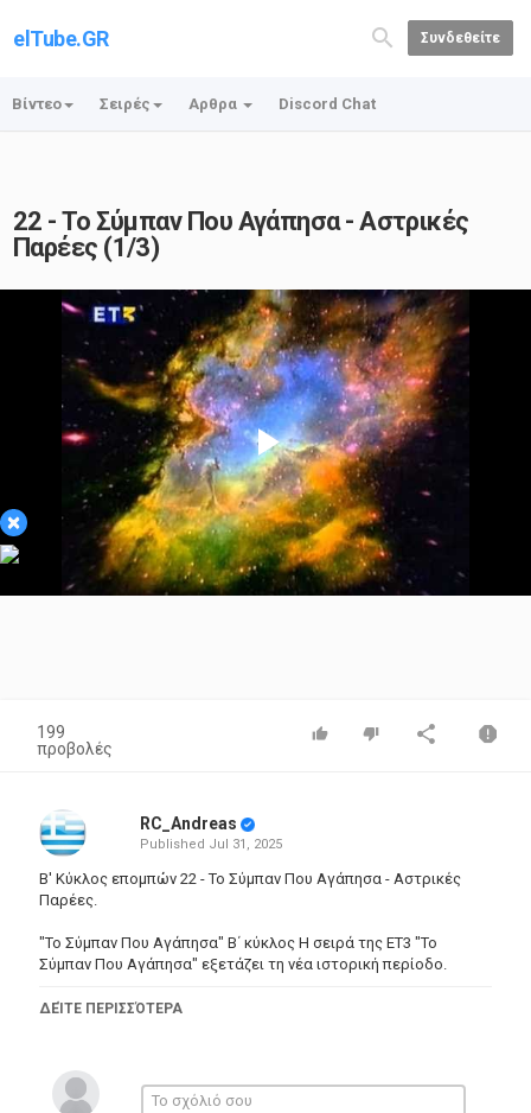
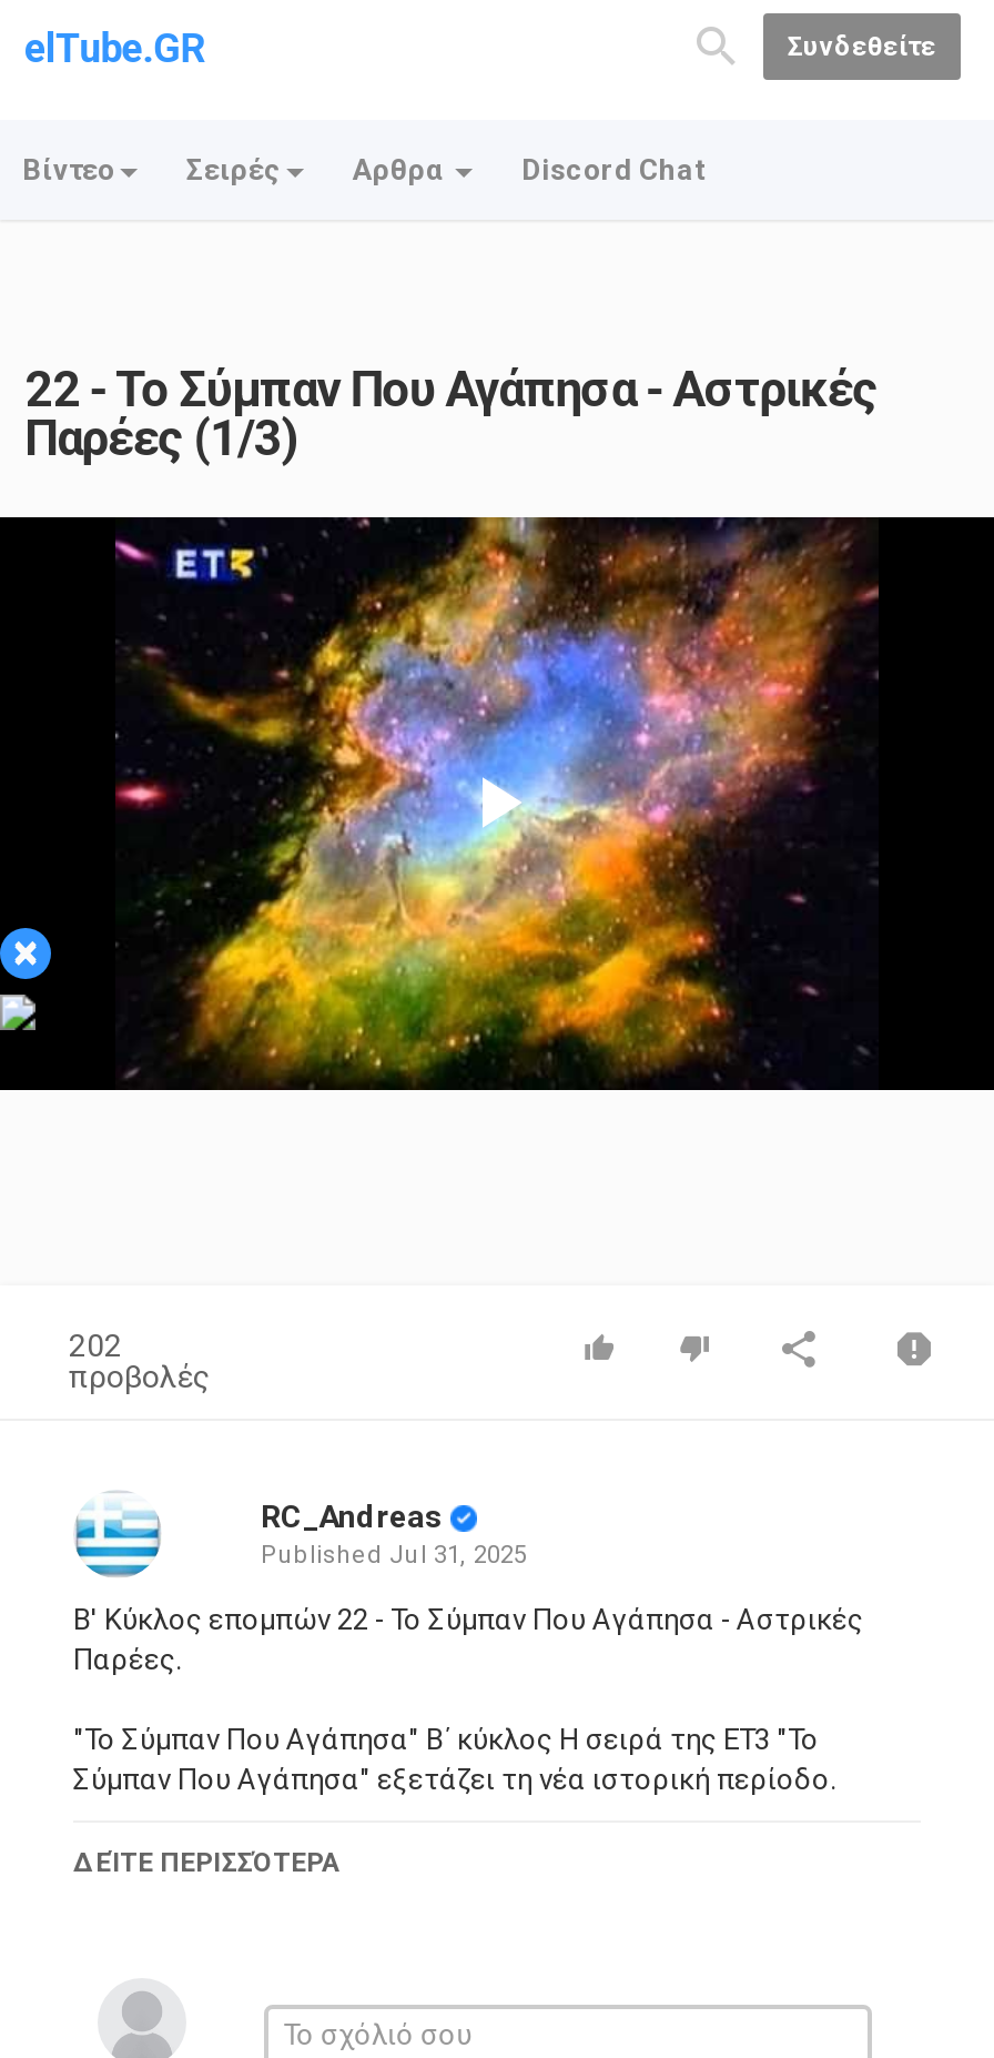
- 199
+ 202
